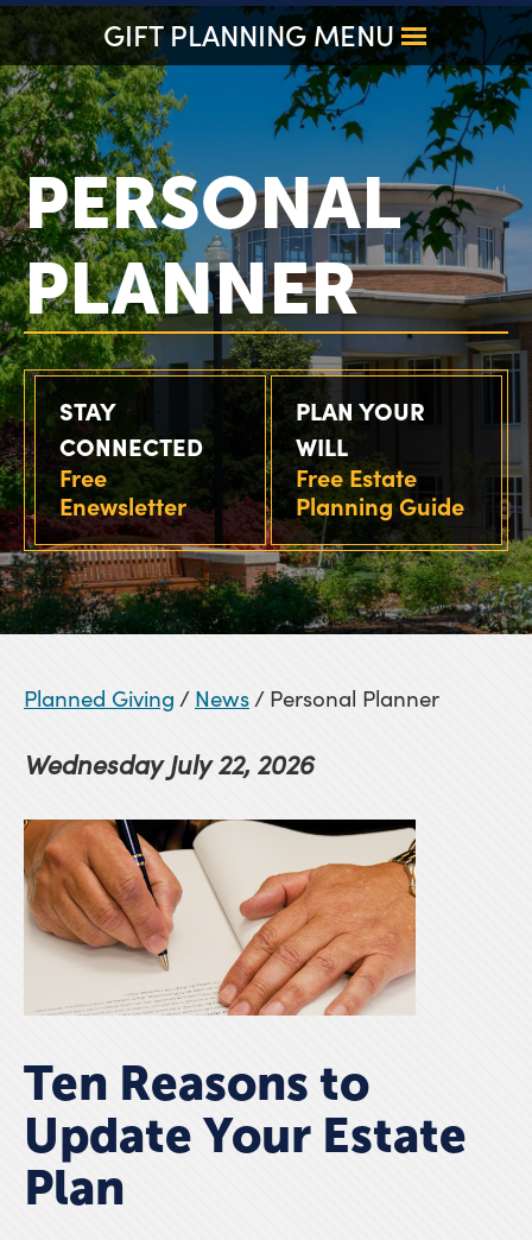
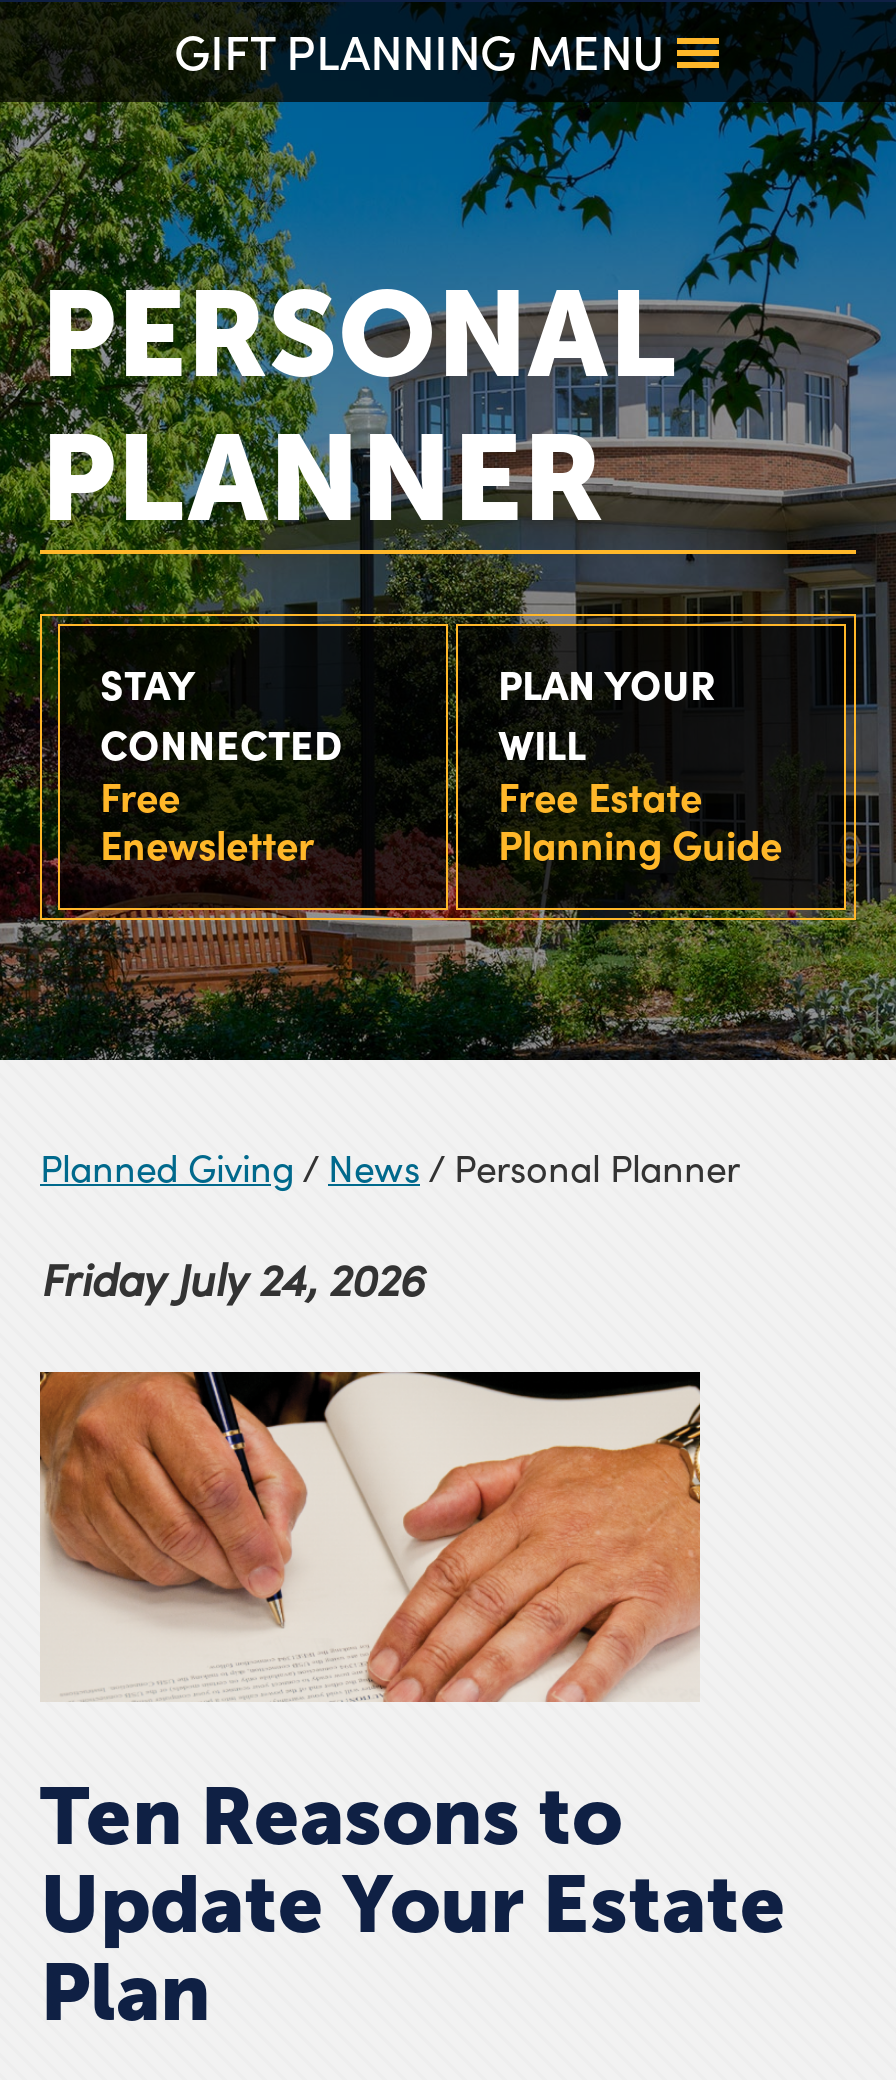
- Wednesday July 22, 2026
+ Friday July 24, 2026
